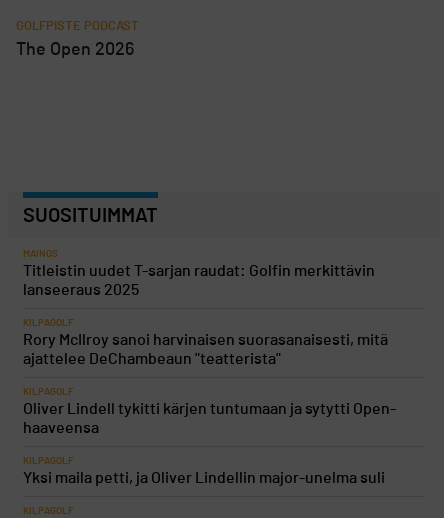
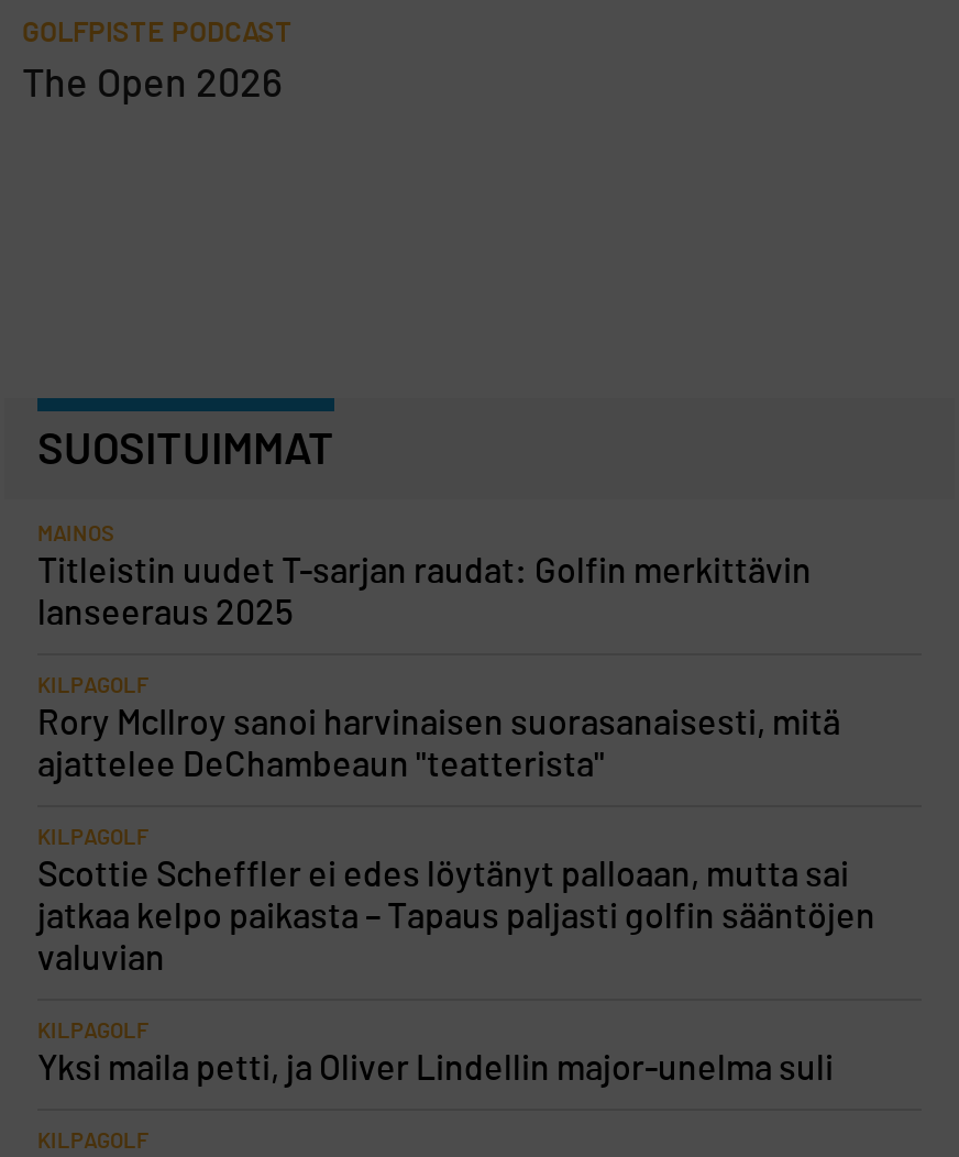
- Oliver Lindell tykitti kärjen tuntumaan ja sytytti Open-
- haaveensa
+ Scottie Scheffler ei edes löytänyt palloaan, mutta sai
+ jatkaa kelpo paikasta – Tapaus paljasti golfin sääntöjen
+ valuvian
